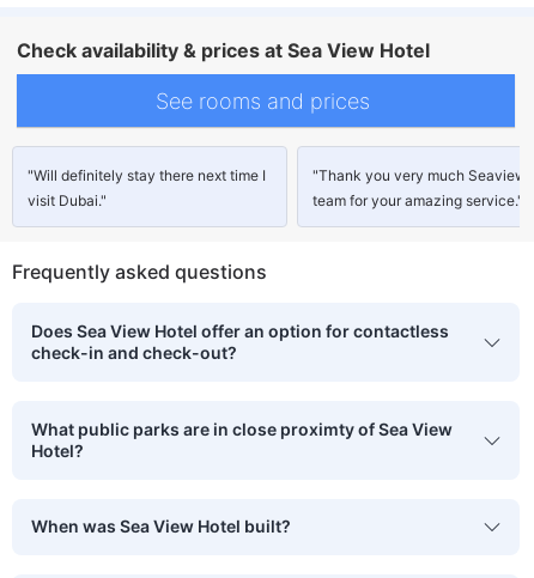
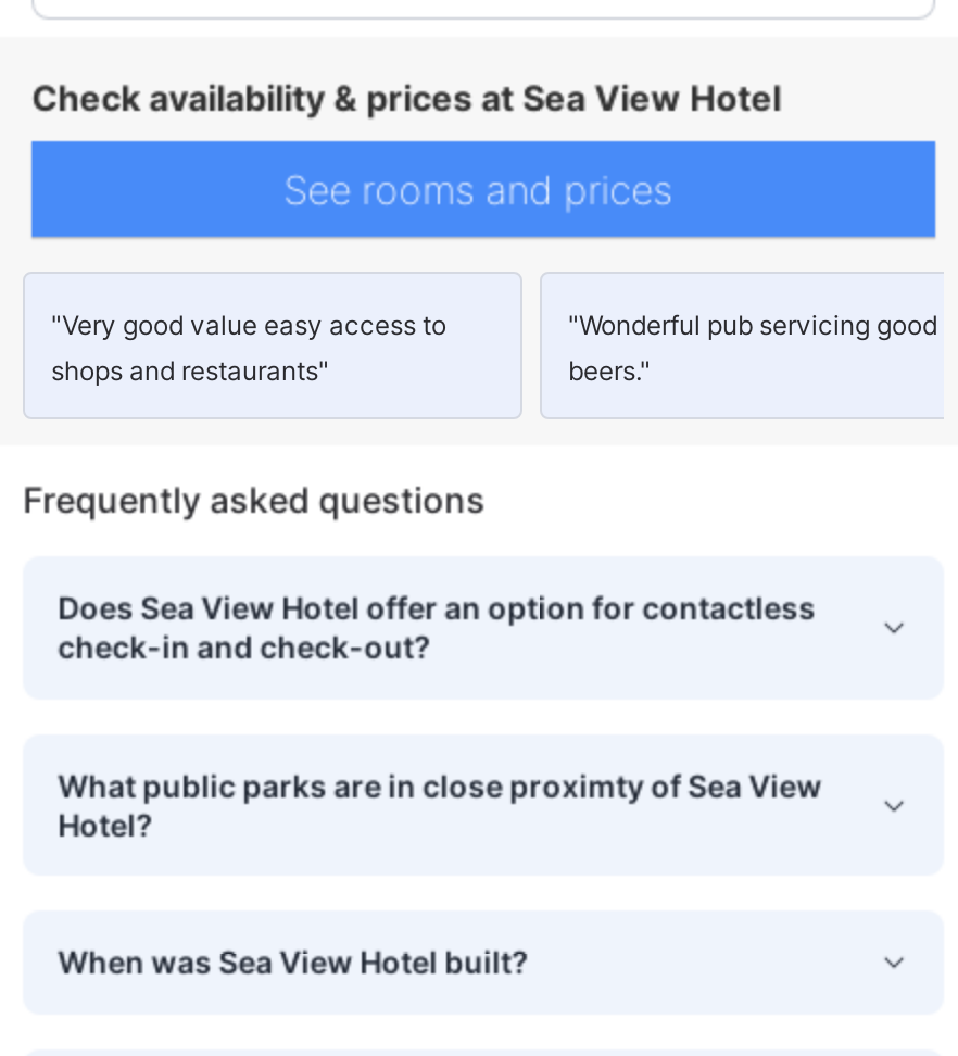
- "Will definitely stay there next time I
- visit Dubai."
+ "Very good value easy access to
+ shops and restaurants"

- "Thank you very much Seaview
- team for your amazing service."
+ "Wonderful pub servicing good
+ beers."
